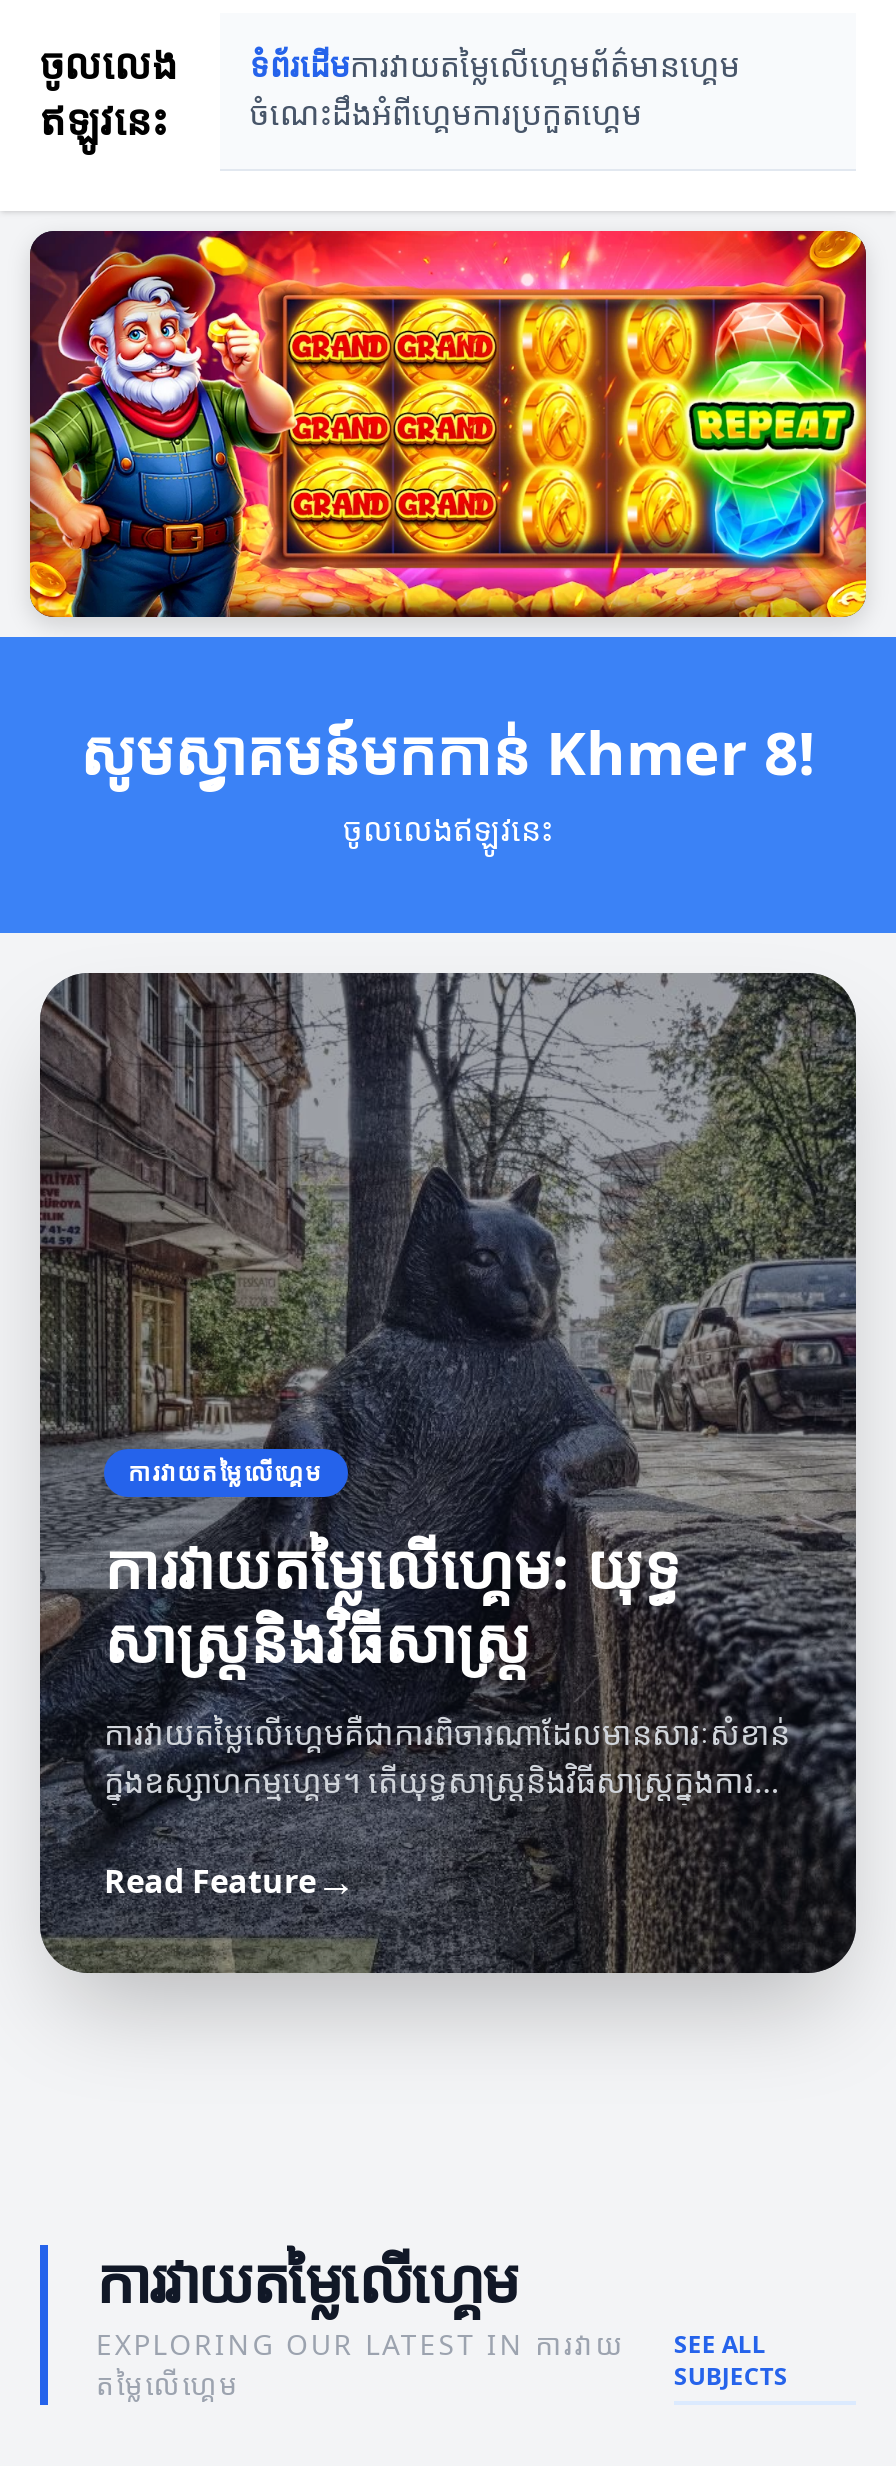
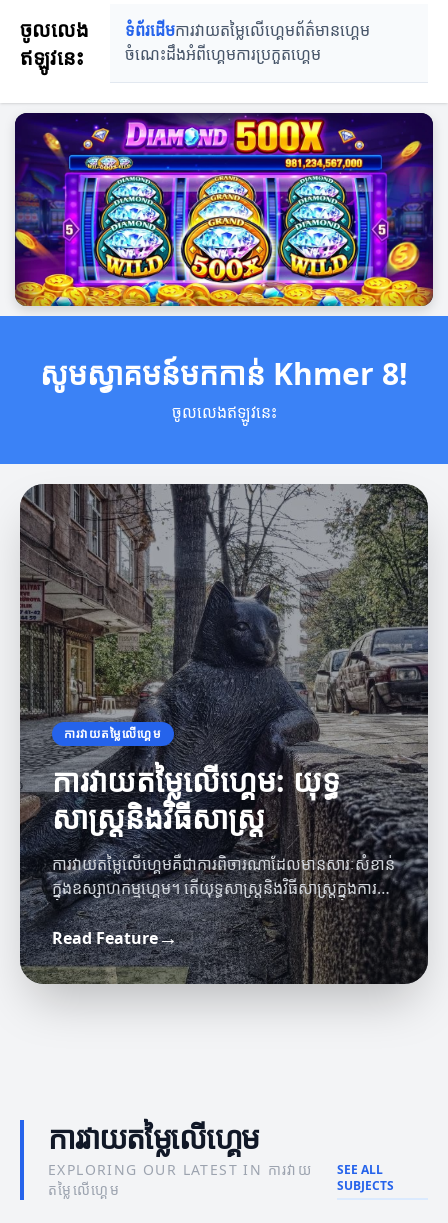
- [image]
+ [image]
